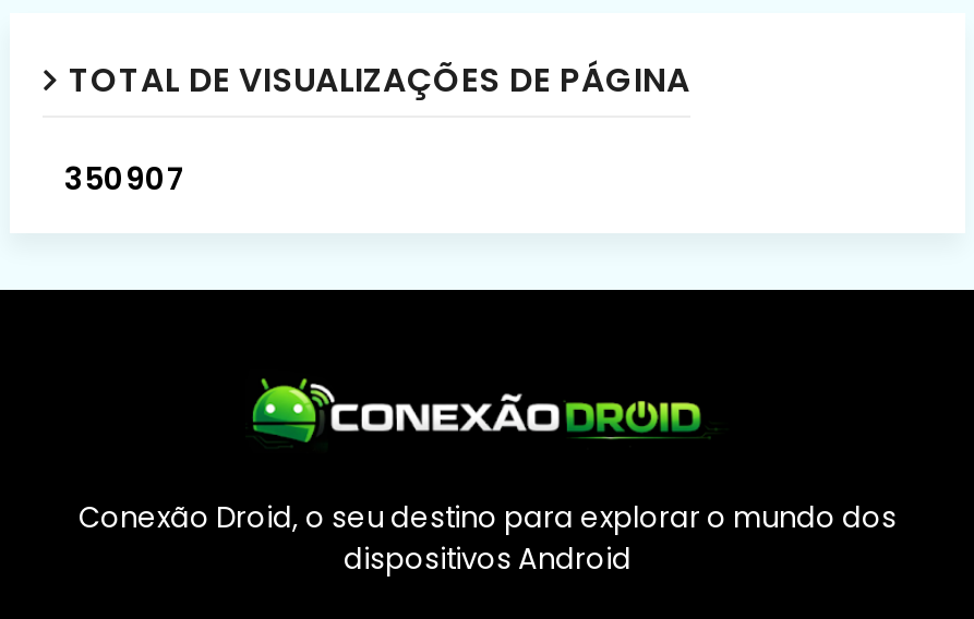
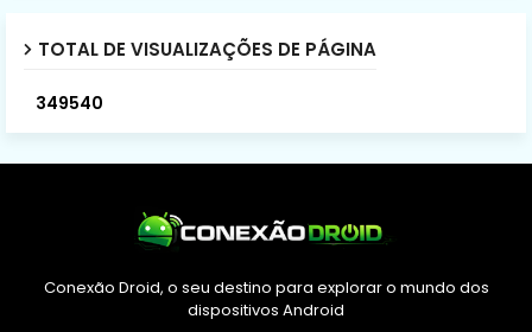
- 350907
+ 349540
